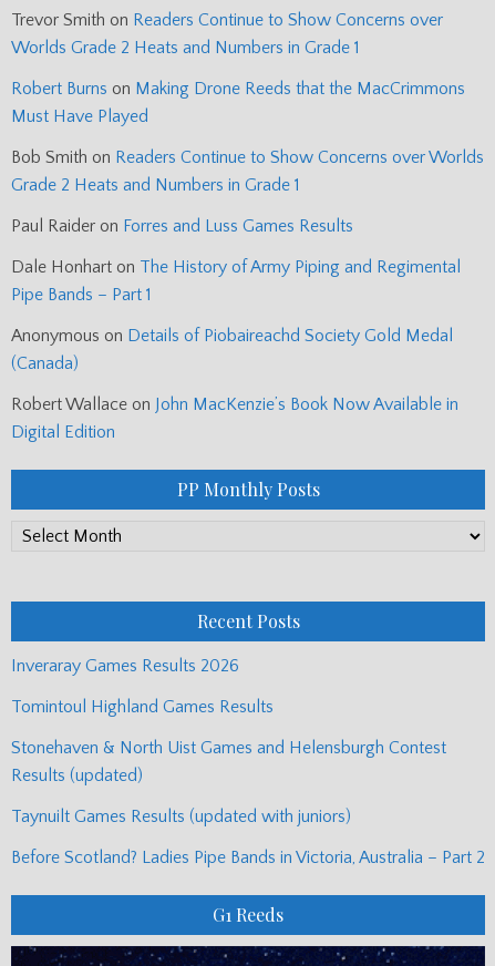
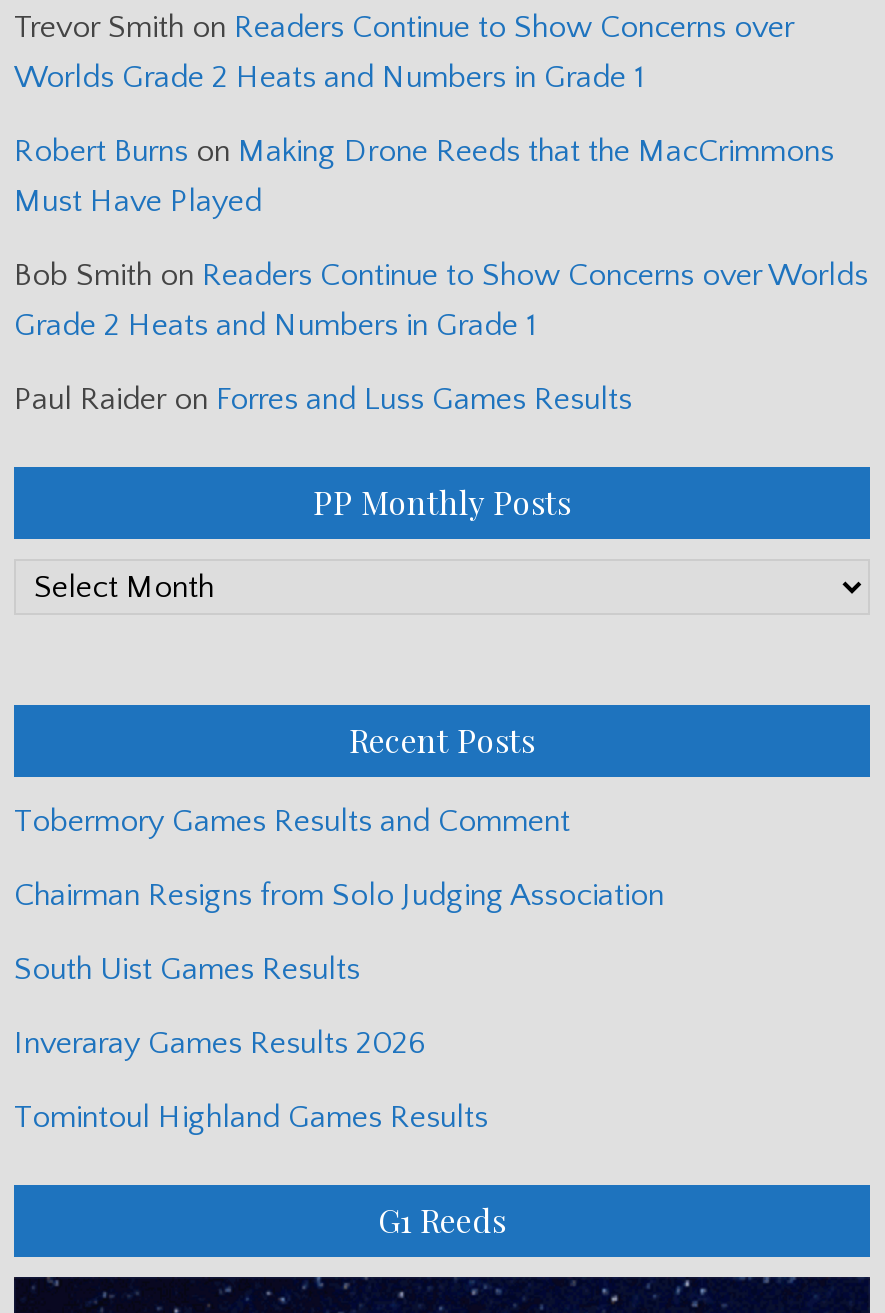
- Dale Honhart on The History of Army Piping and Regimental
- Pipe Bands – Part 1
- Anonymous on Details of Piobaireachd Society Gold Medal
- (Canada)
- Robert Wallace on John MacKenzie’s Book Now Available in
- Digital Edition

+ Tobermory Games Results and Comment
+ Chairman Resigns from Solo Judging Association
+ South Uist Games Results

- Stonehaven & North Uist Games and Helensburgh Contest
- Results (updated)
- Taynuilt Games Results (updated with juniors)
- Before Scotland? Ladies Pipe Bands in Victoria, Australia – Part 2
